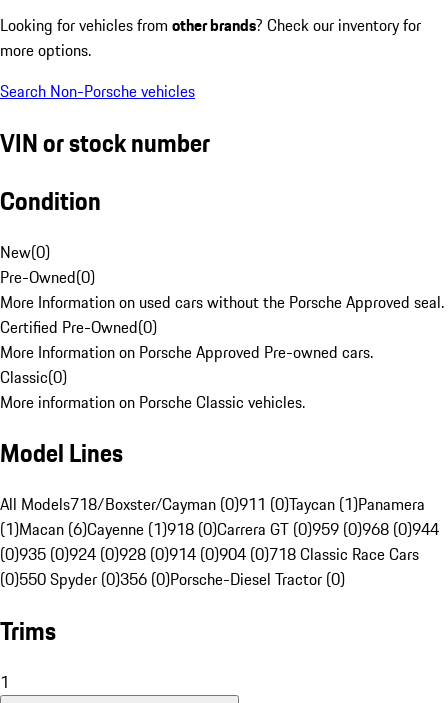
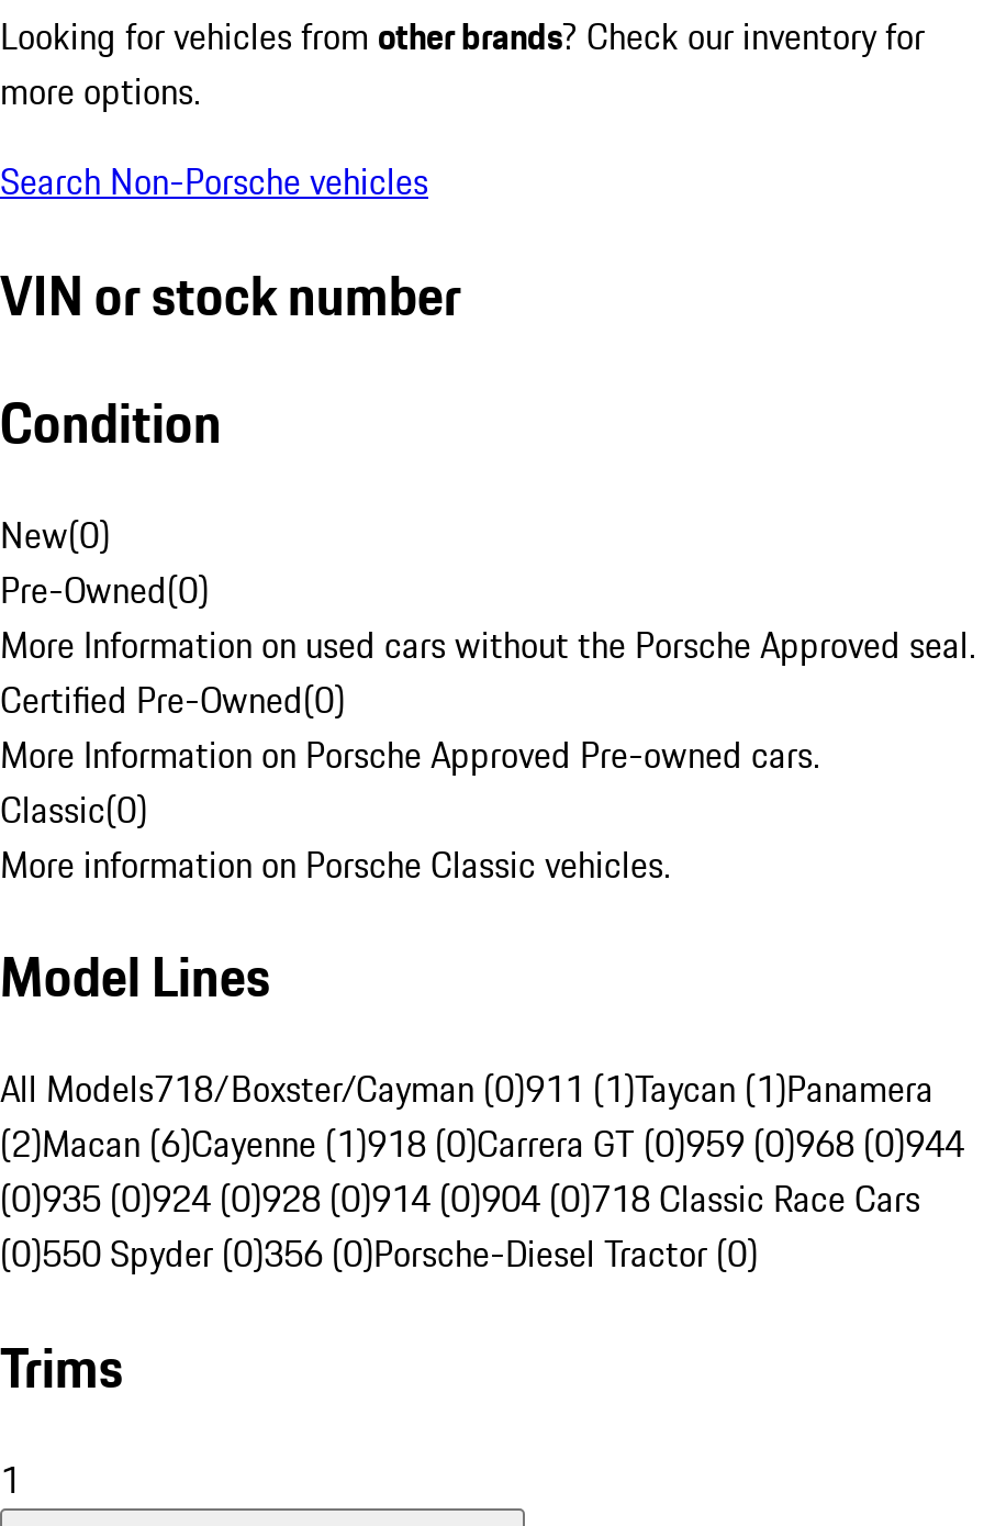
- All Models718/Boxster/Cayman (0)911 (0)Taycan (1)Panamera
+ All Models718/Boxster/Cayman (0)911 (1)Taycan (1)Panamera

- (1)Macan (6)Cayenne (1)918 (0)Carrera GT (0)959 (0)968 (0)944
+ (2)Macan (6)Cayenne (1)918 (0)Carrera GT (0)959 (0)968 (0)944
